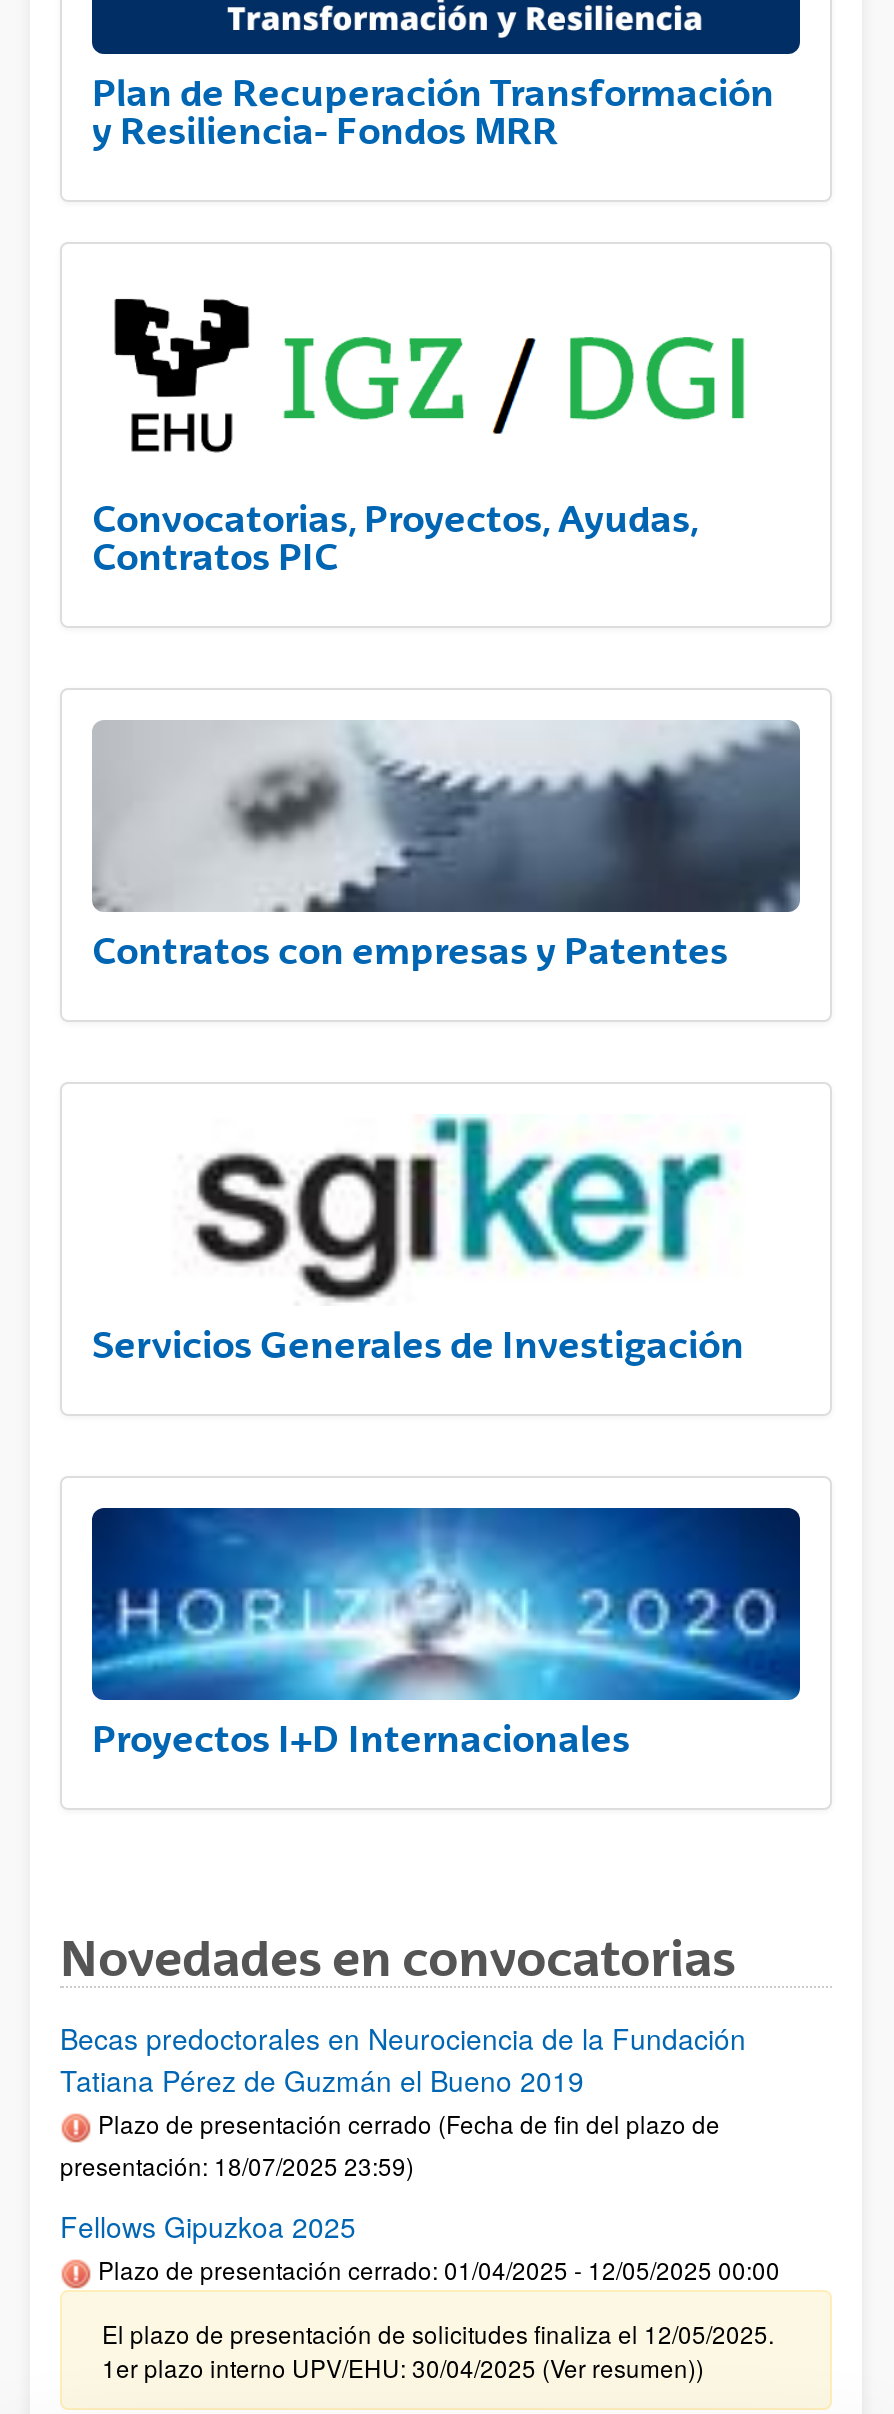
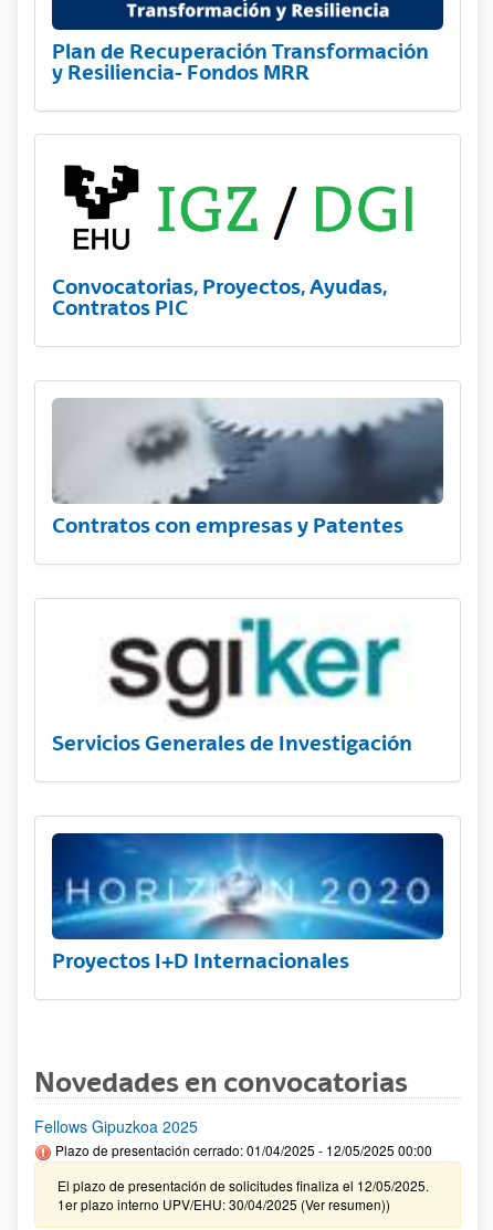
- Becas predoctorales en Neurociencia de la Fundación
- Tatiana Pérez de Guzmán el Bueno 2019
- Plazo de presentación cerrado (Fecha de fin del plazo de
- presentación: 18/07/2025 23:59)
